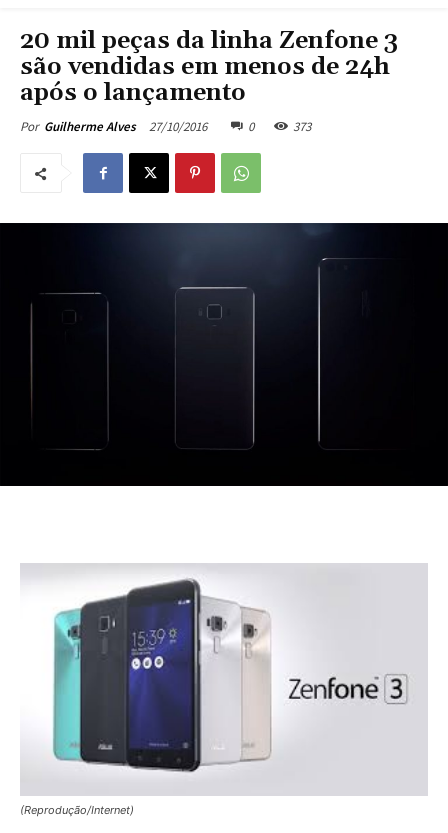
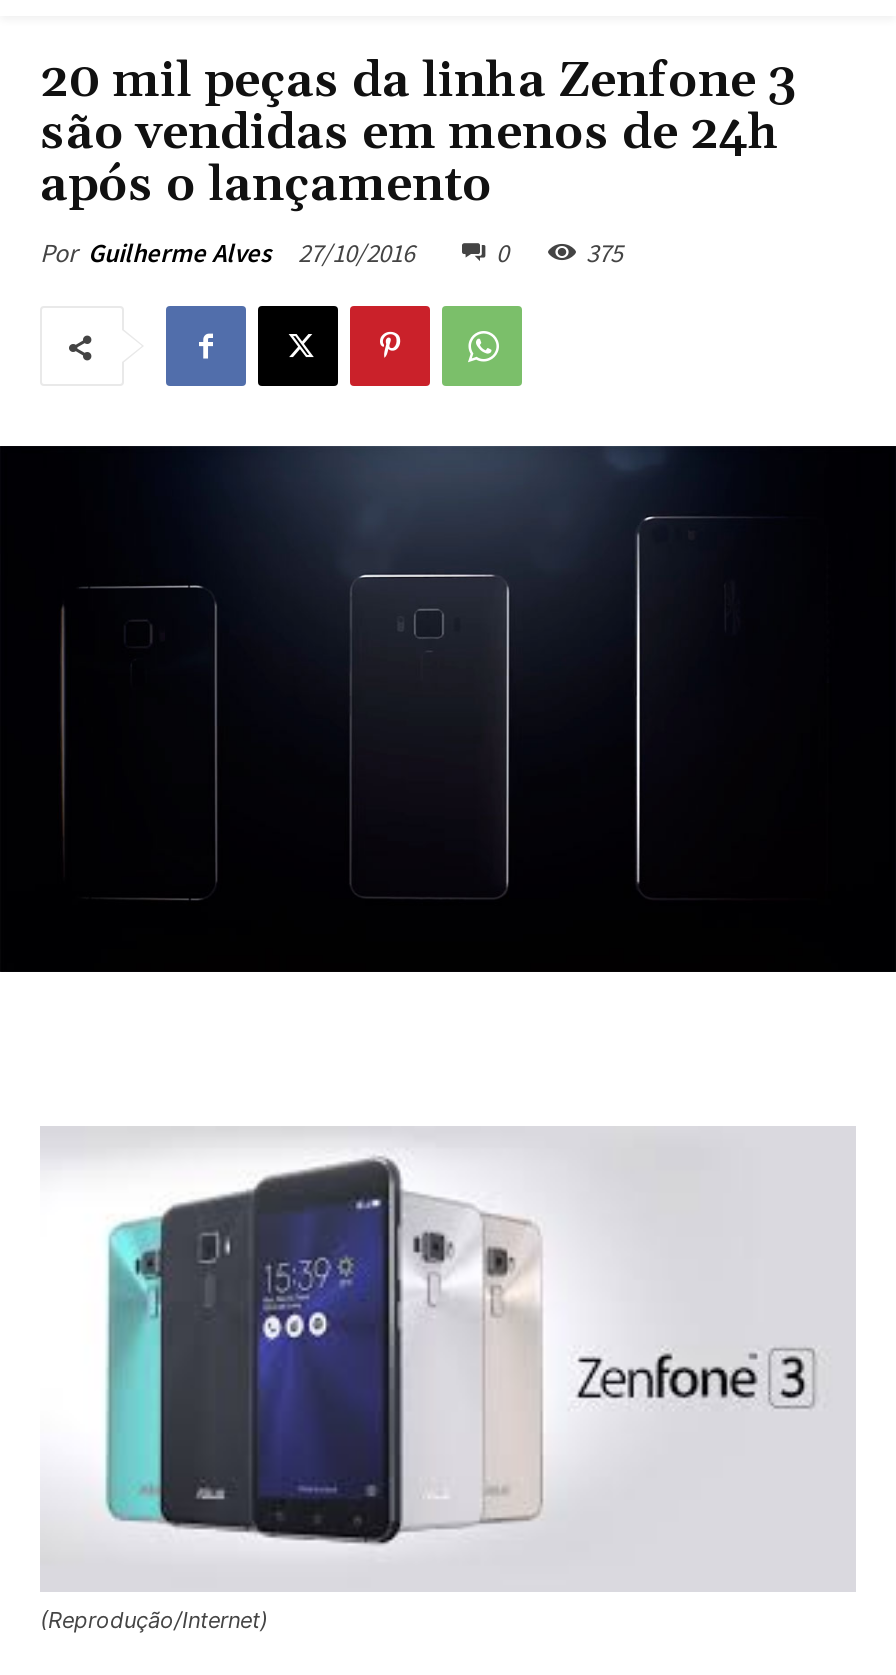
- 373
+ 375
